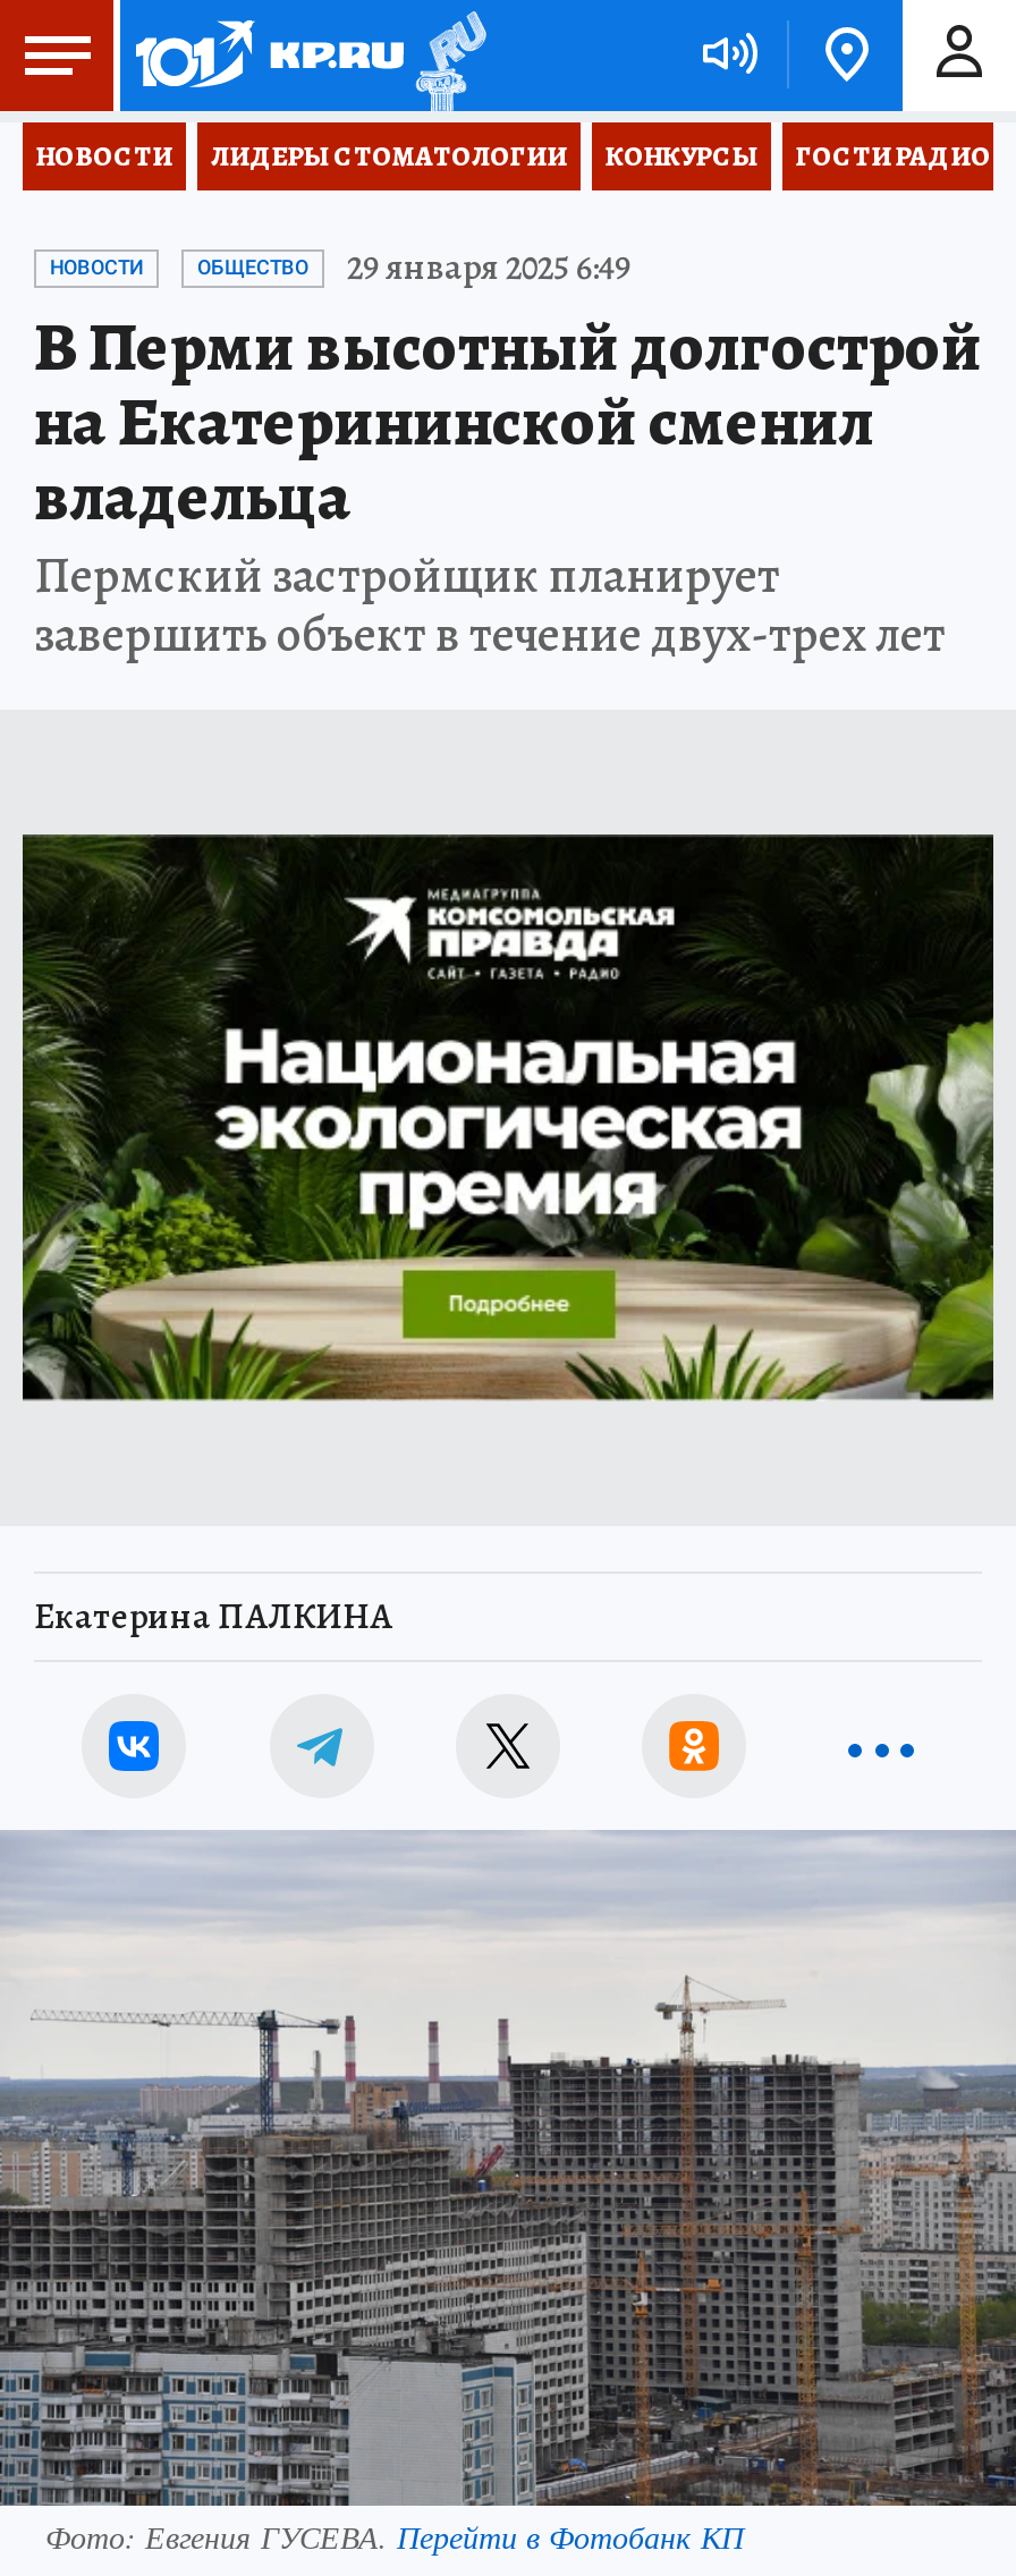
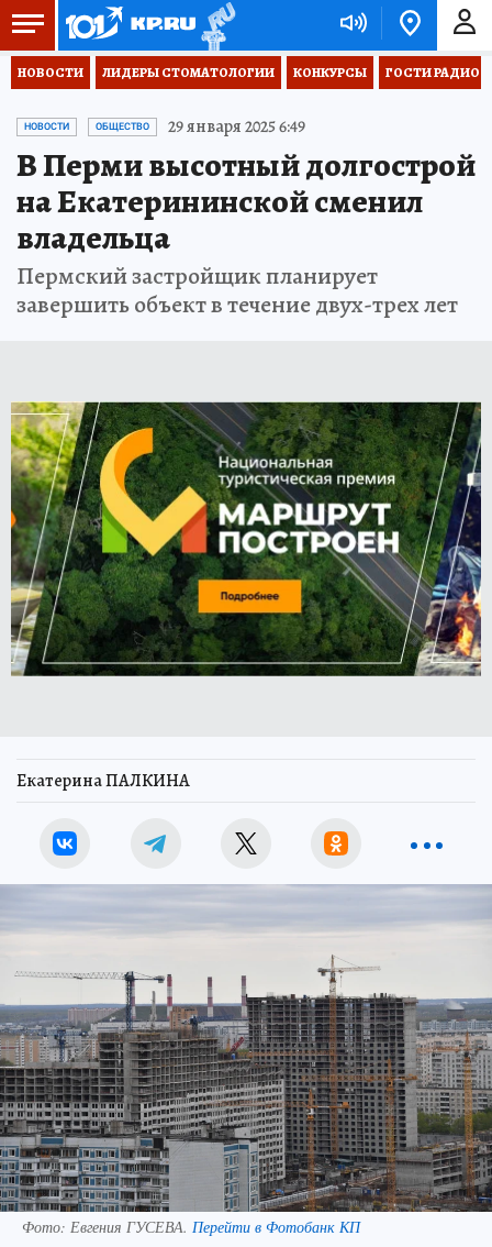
- [image]
+ [image]
